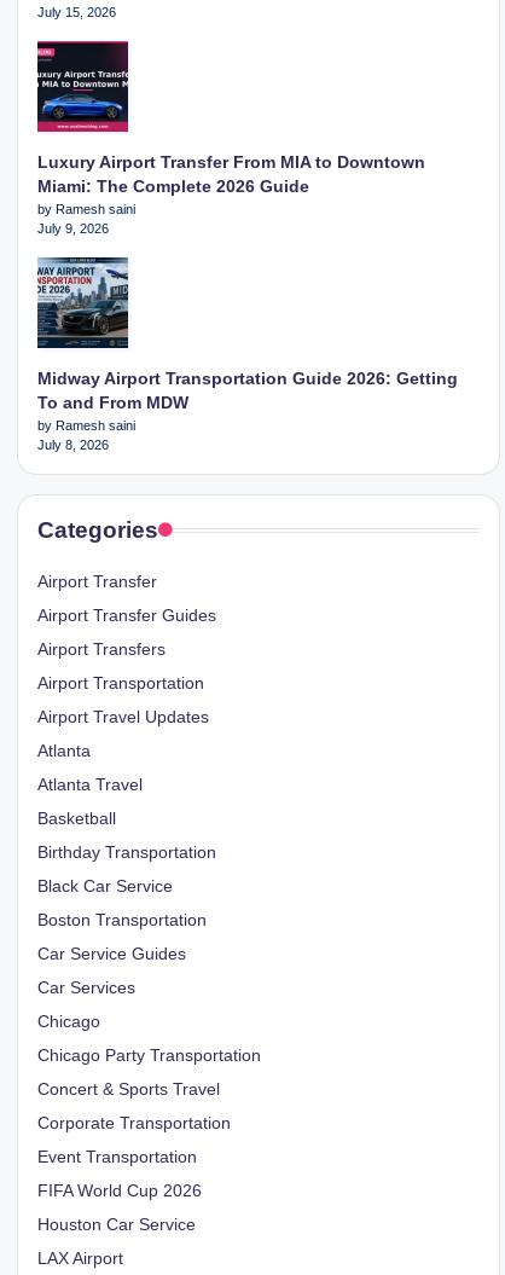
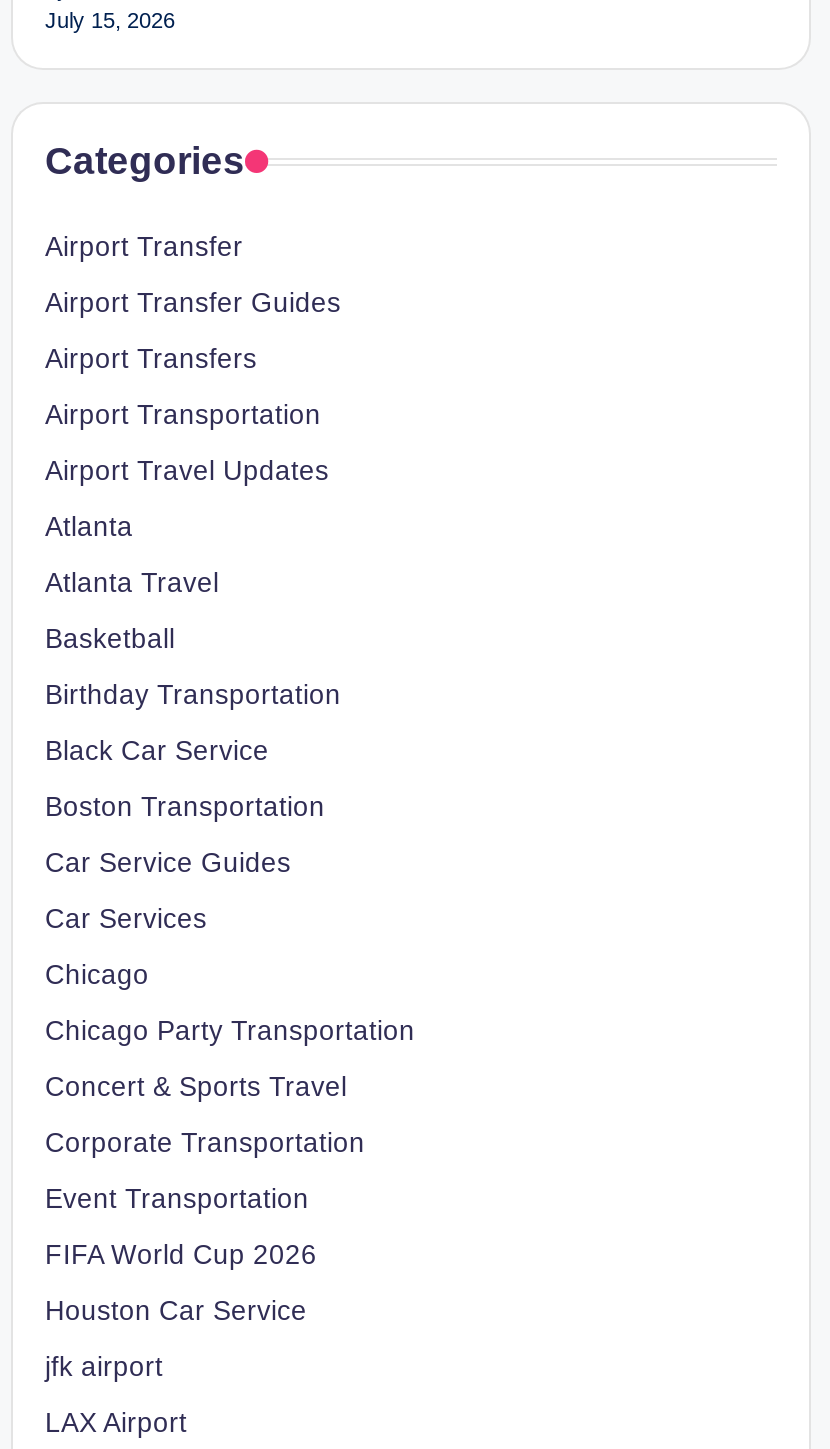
- [image]
- Luxury Airport Transfer From MIA to Downtown
- Miami: The Complete 2026 Guide
- by Ramesh saini
- July 9, 2026

- [image]
- Midway Airport Transportation Guide 2026: Getting
- To and From MDW
- by Ramesh saini
- July 8, 2026

moved up: Categories | Airport Transfer | Airport Transfer Guides | ... | FIFA World Cup 2026 | Houston Car Service

+ jfk airport
